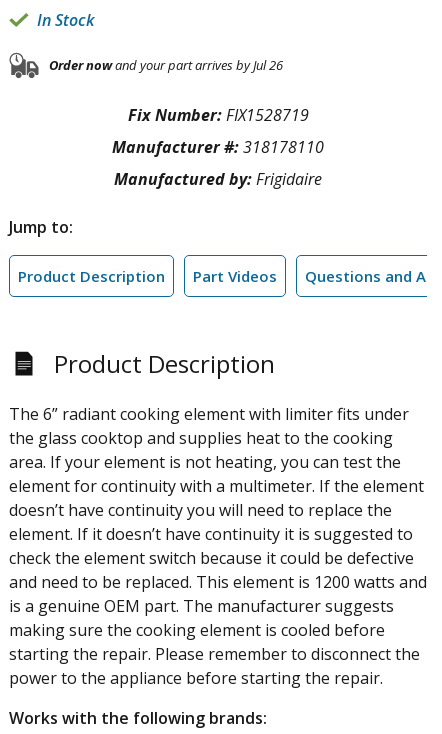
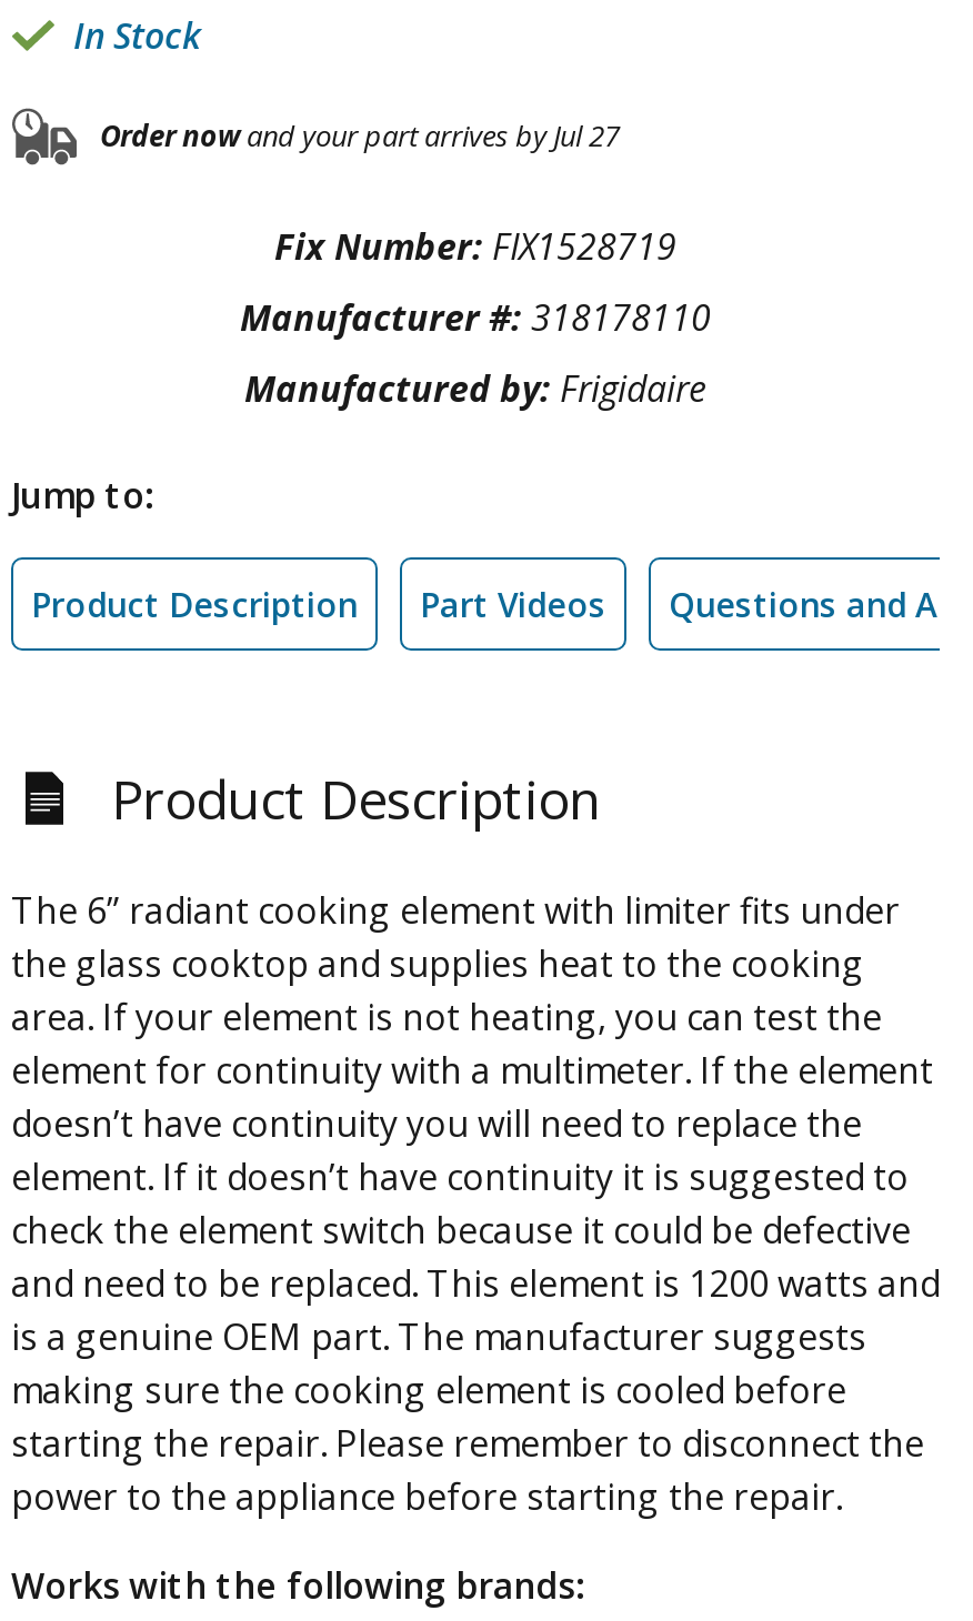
- Order nowand your part arrives by Jul 26
+ Order nowand your part arrives by Jul 27
